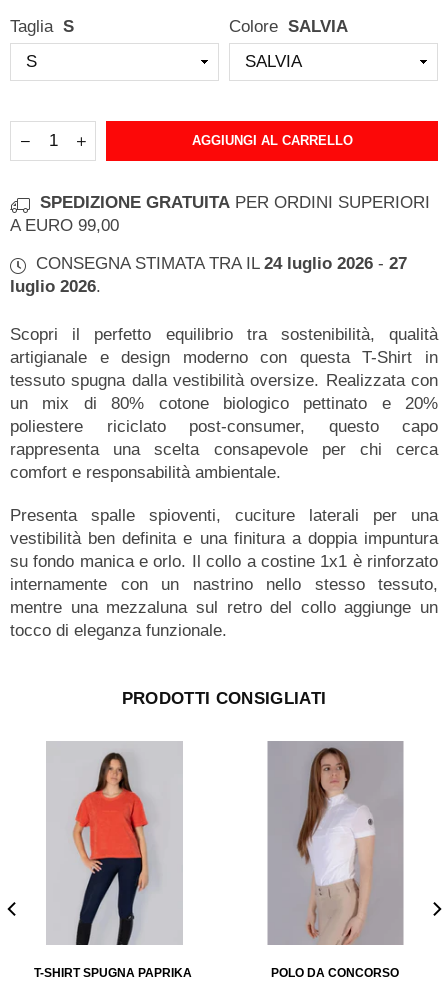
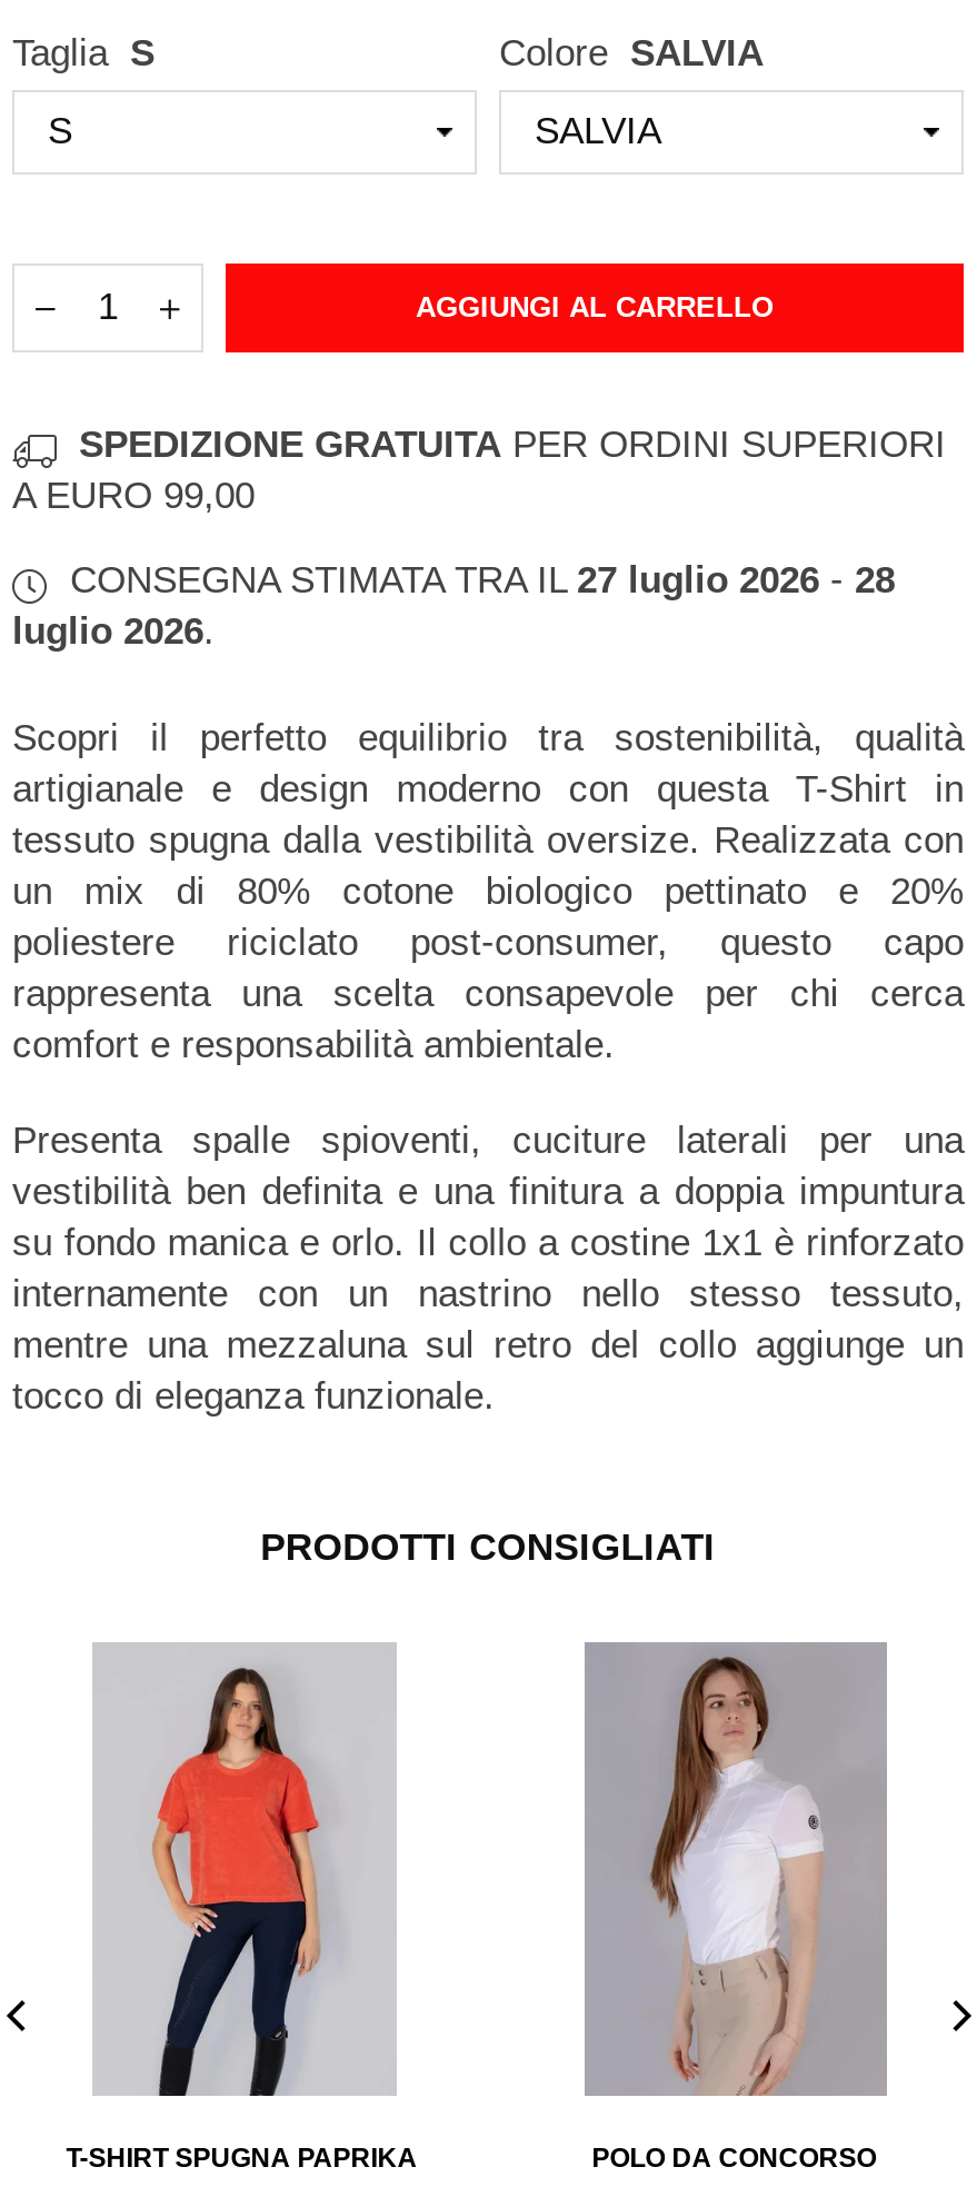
- CONSEGNA STIMATA TRA IL 24 luglio 2026 - 27
+ CONSEGNA STIMATA TRA IL 27 luglio 2026 - 28
